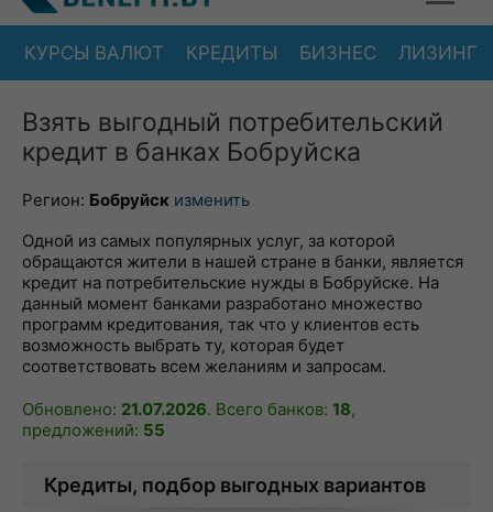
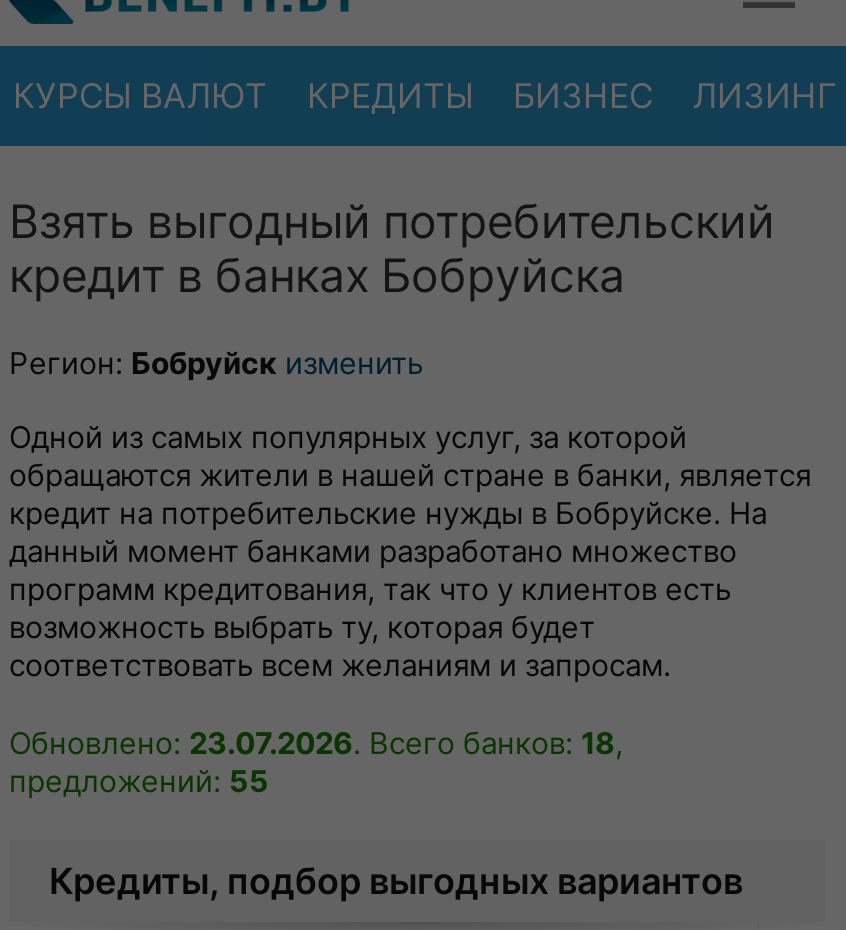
- Обновлено: 21.07.2026. Всего банков: 18,
+ Обновлено: 23.07.2026. Всего банков: 18,
